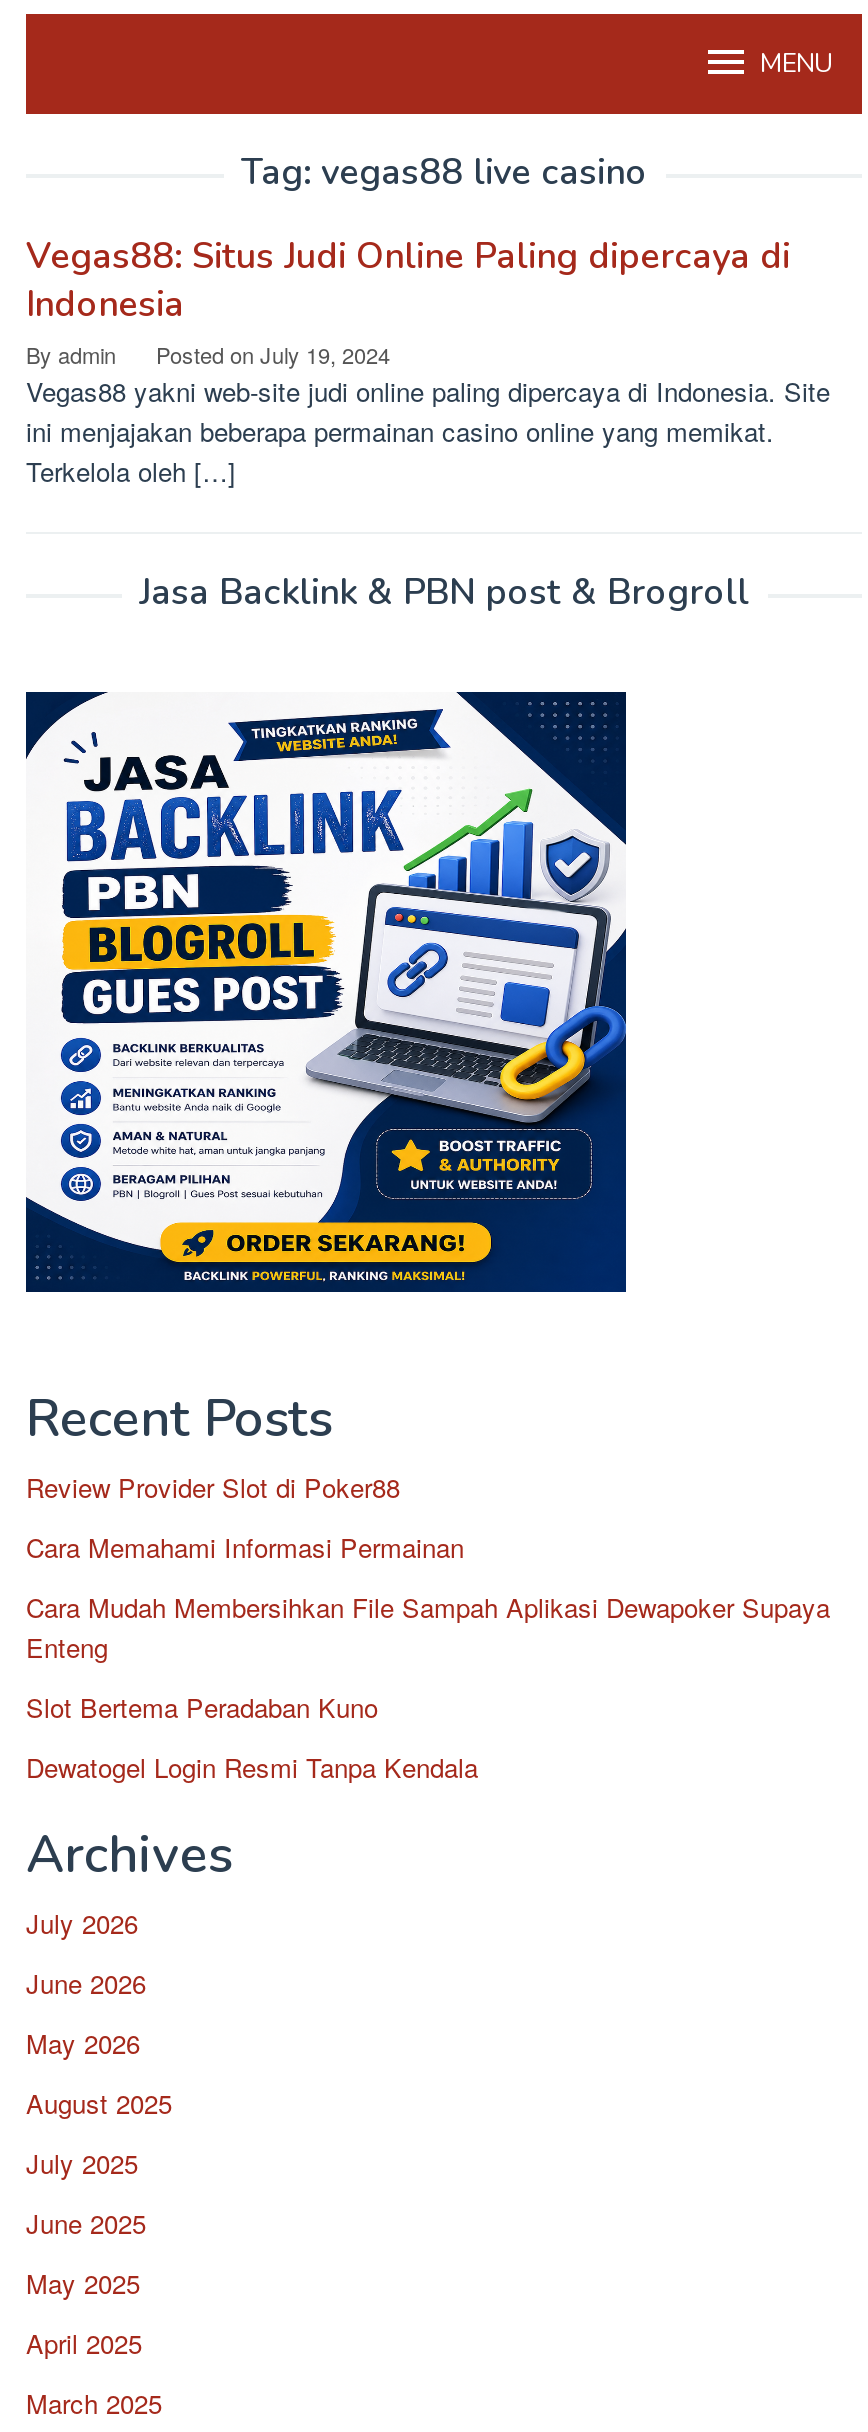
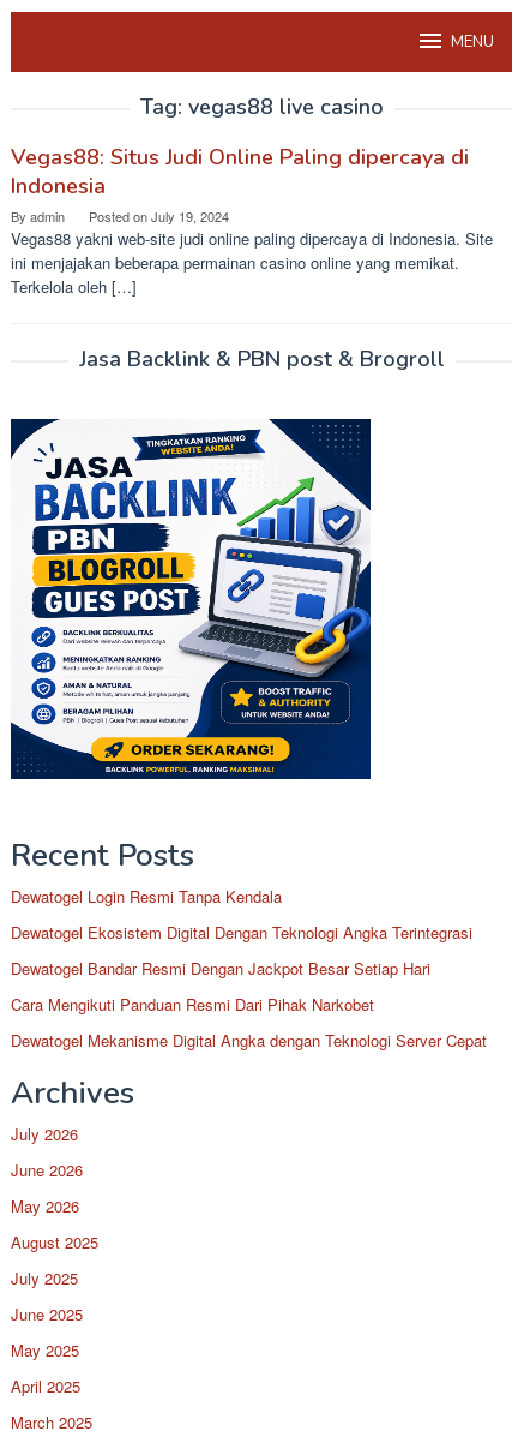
- Review Provider Slot di Poker88
- Cara Memahami Informasi Permainan
- Cara Mudah Membersihkan File Sampah Aplikasi Dewapoker Supaya
- Enteng
- Slot Bertema Peradaban Kuno

moved up: Dewatogel Login Resmi Tanpa Kendala

+ Dewatogel Ekosistem Digital Dengan Teknologi Angka Terintegrasi
+ Dewatogel Bandar Resmi Dengan Jackpot Besar Setiap Hari
+ Cara Mengikuti Panduan Resmi Dari Pihak Narkobet
+ Dewatogel Mekanisme Digital Angka dengan Teknologi Server Cepat
